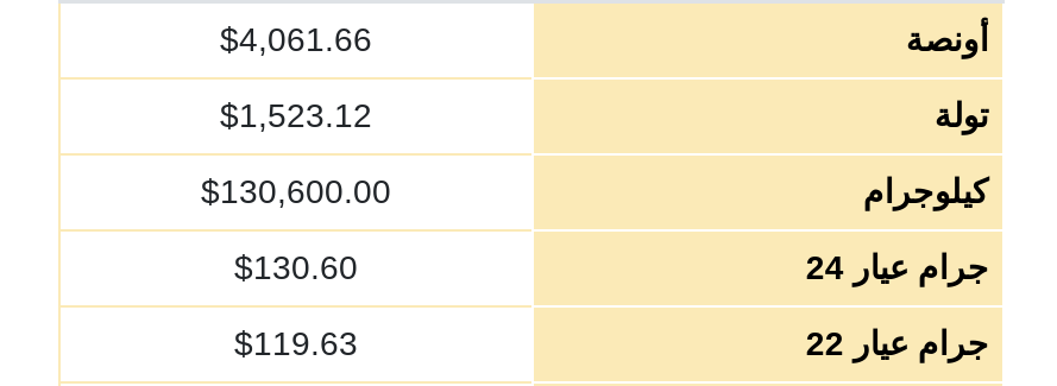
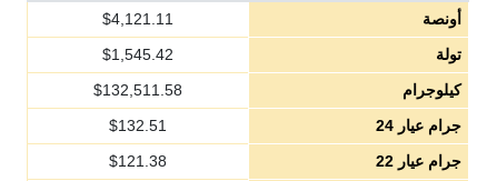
- $4,061.66
+ $4,121.11

- $1,523.12
+ $1,545.42

- $130,600.00
+ $132,511.58

- $130.60
+ $132.51

- $119.63
+ $121.38
